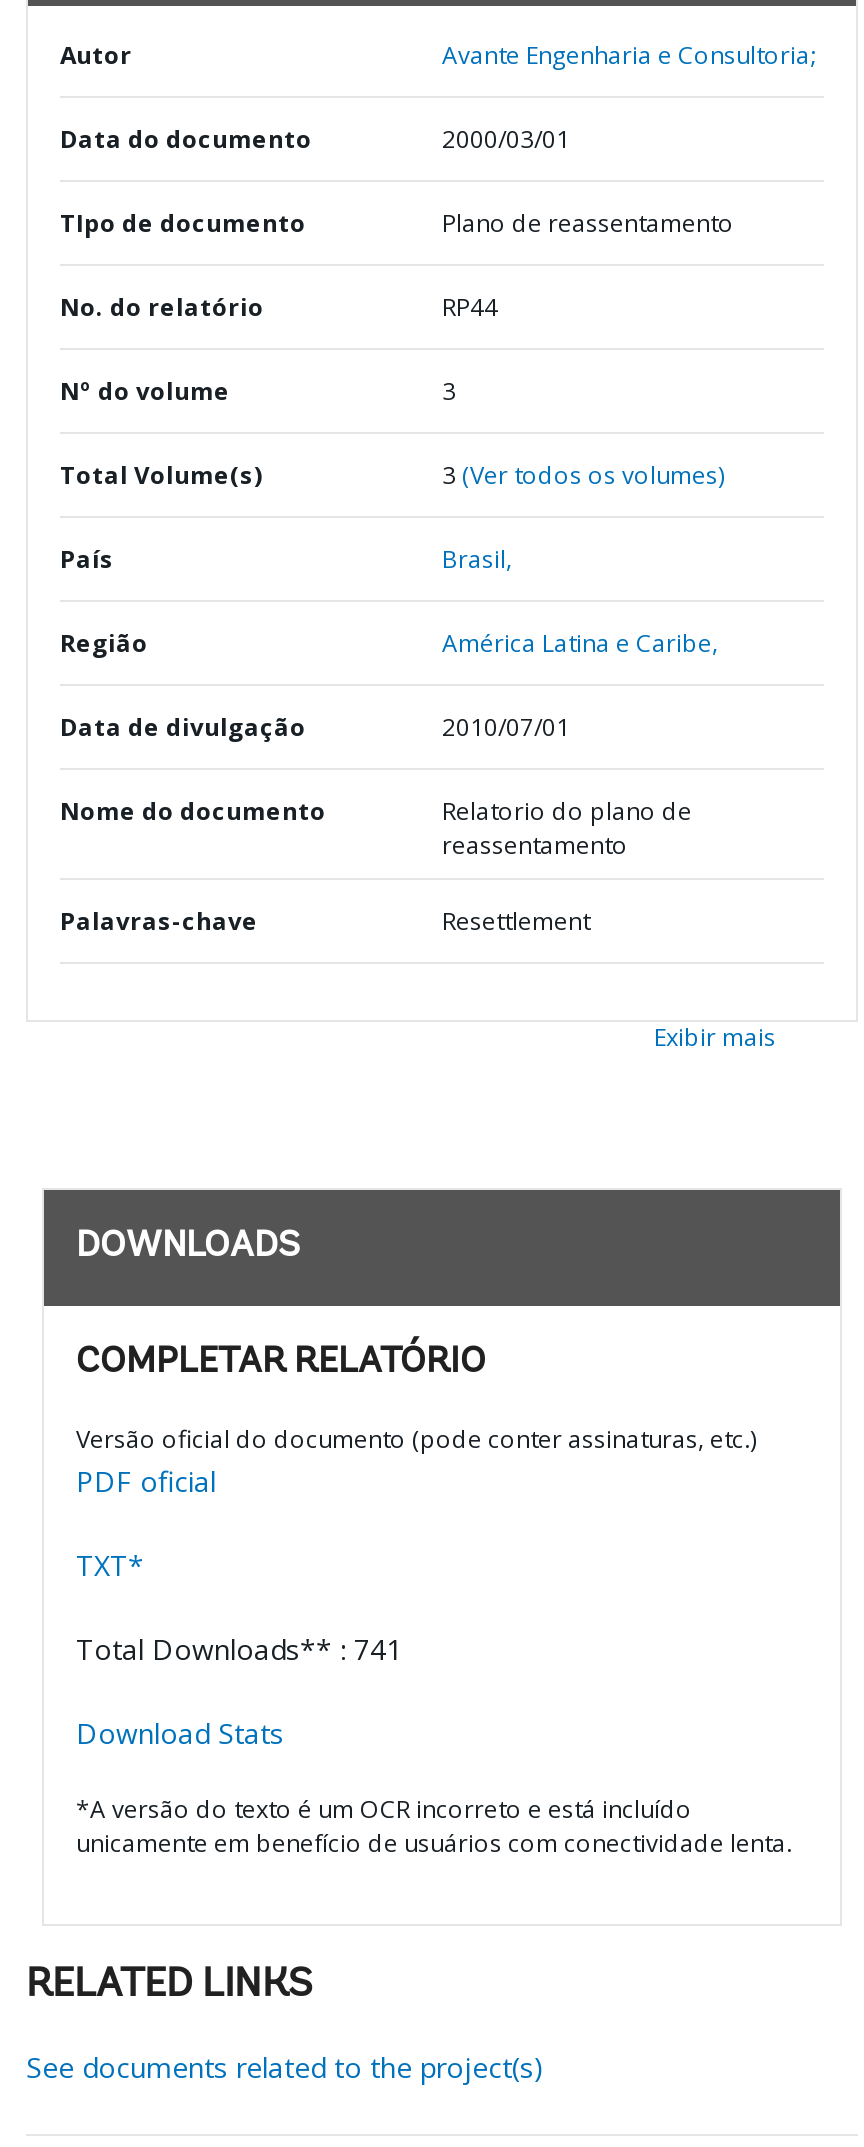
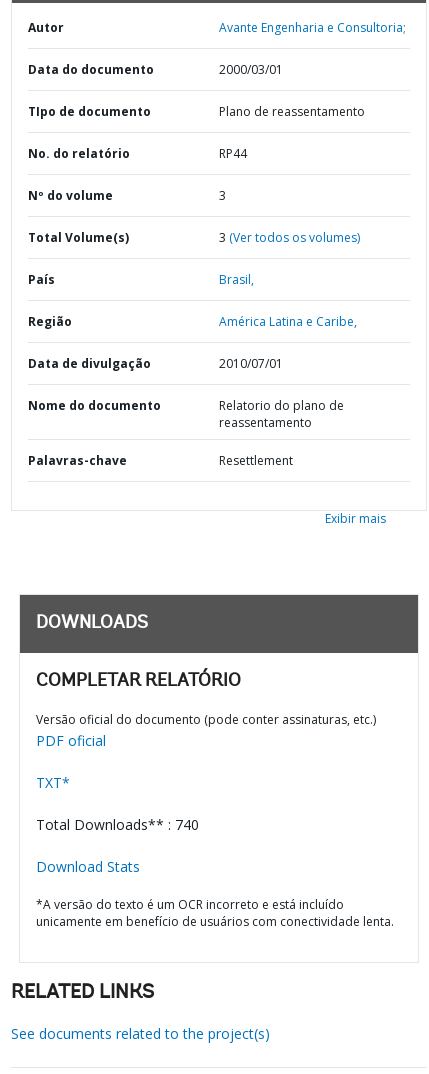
- Total Downloads** : 741
+ Total Downloads** : 740
